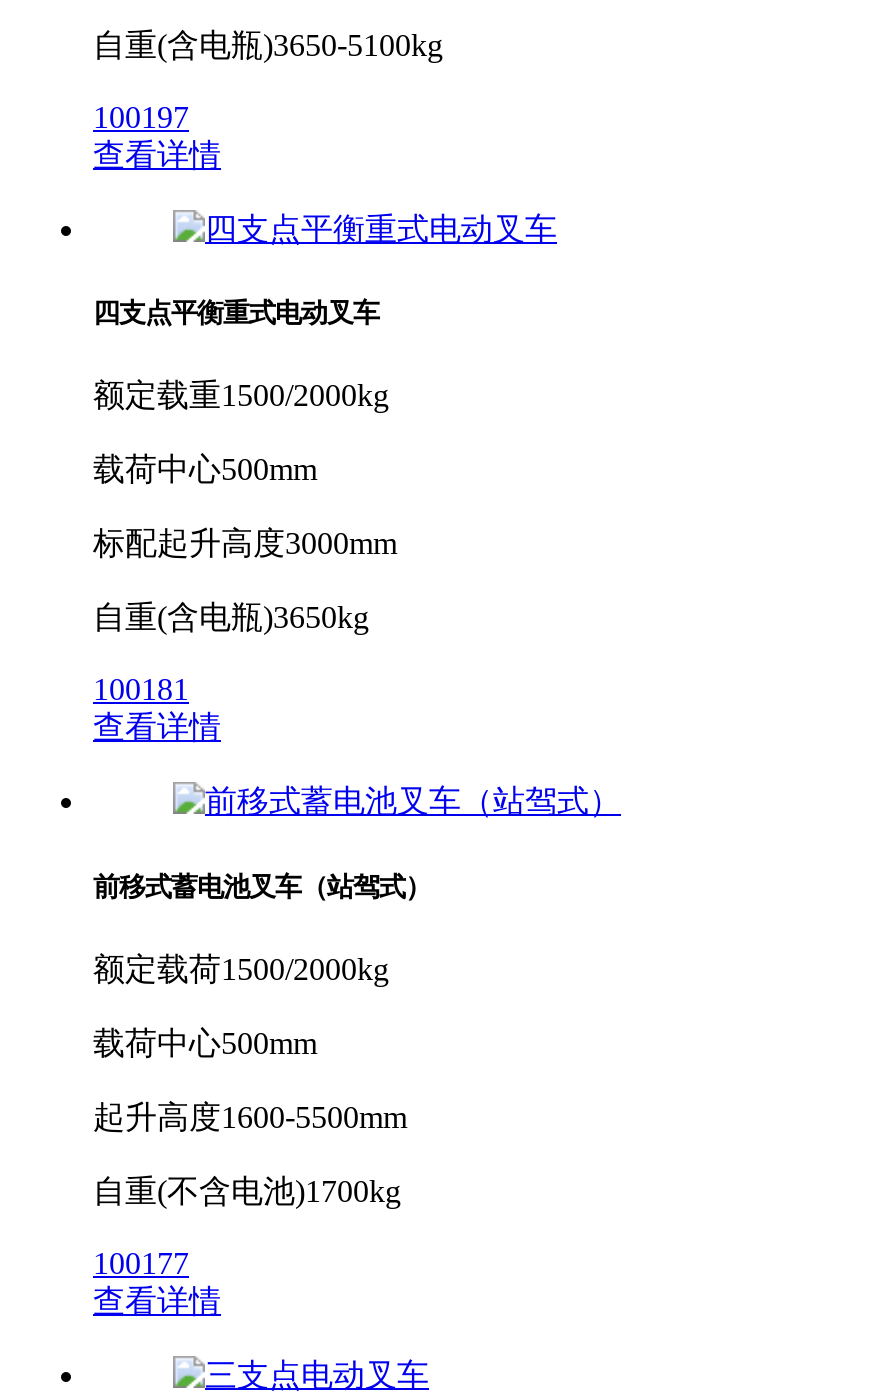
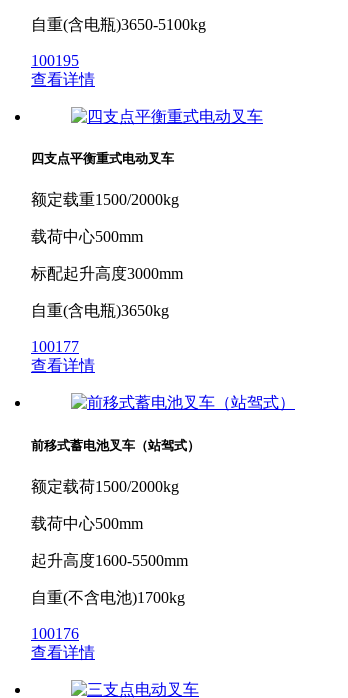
- 100197
+ 100195

- 100181
+ 100177

- 100177
+ 100176
